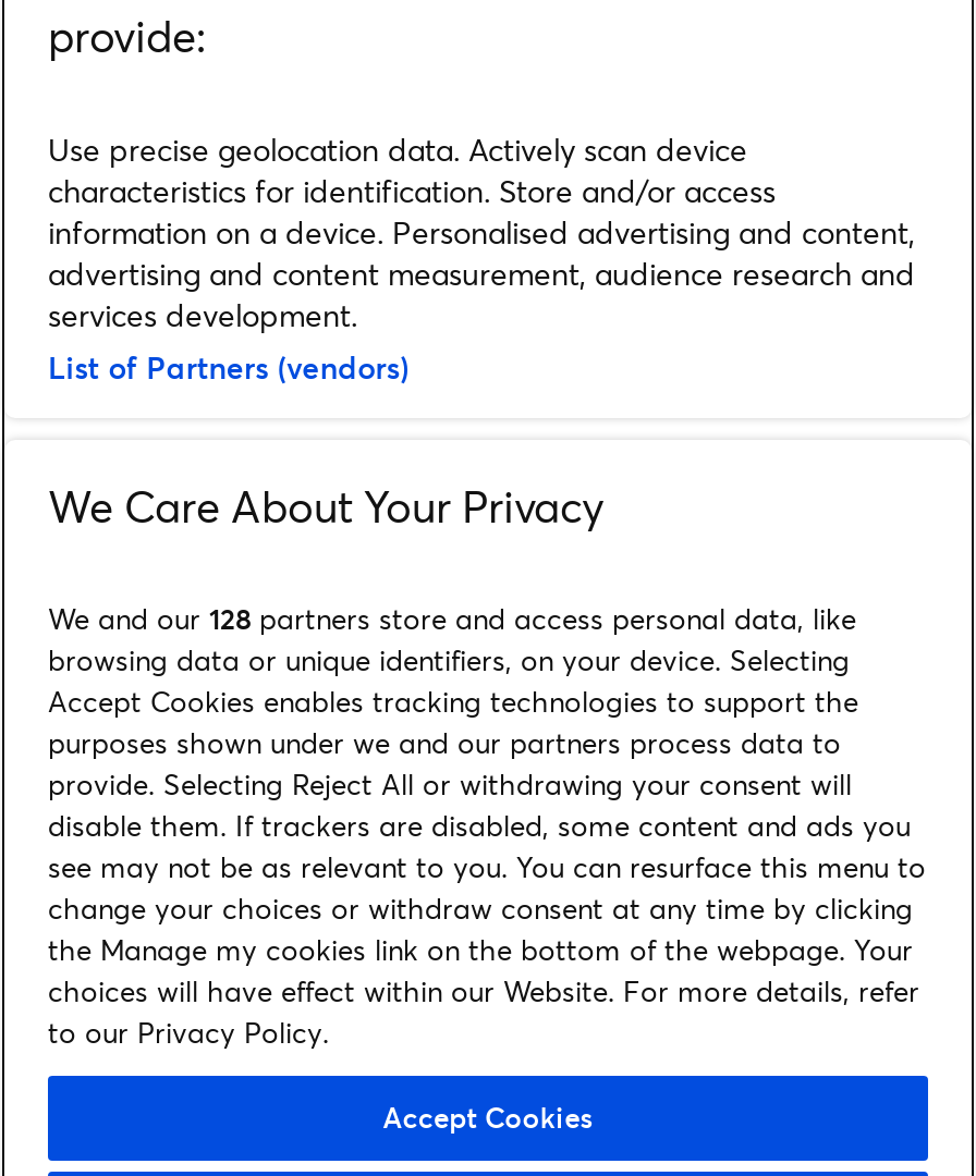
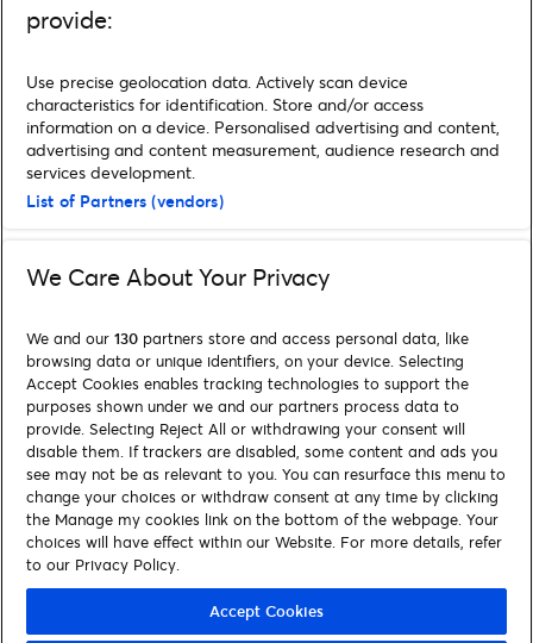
- We and our 128 partners store and access personal data, like
+ We and our 130 partners store and access personal data, like
